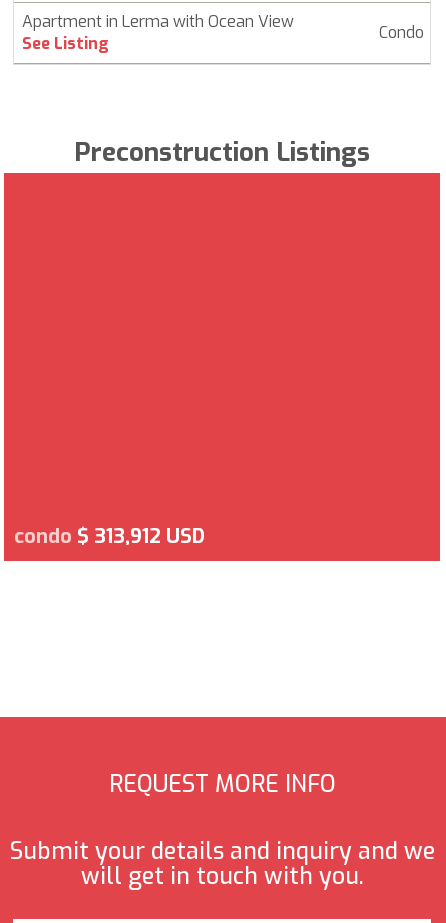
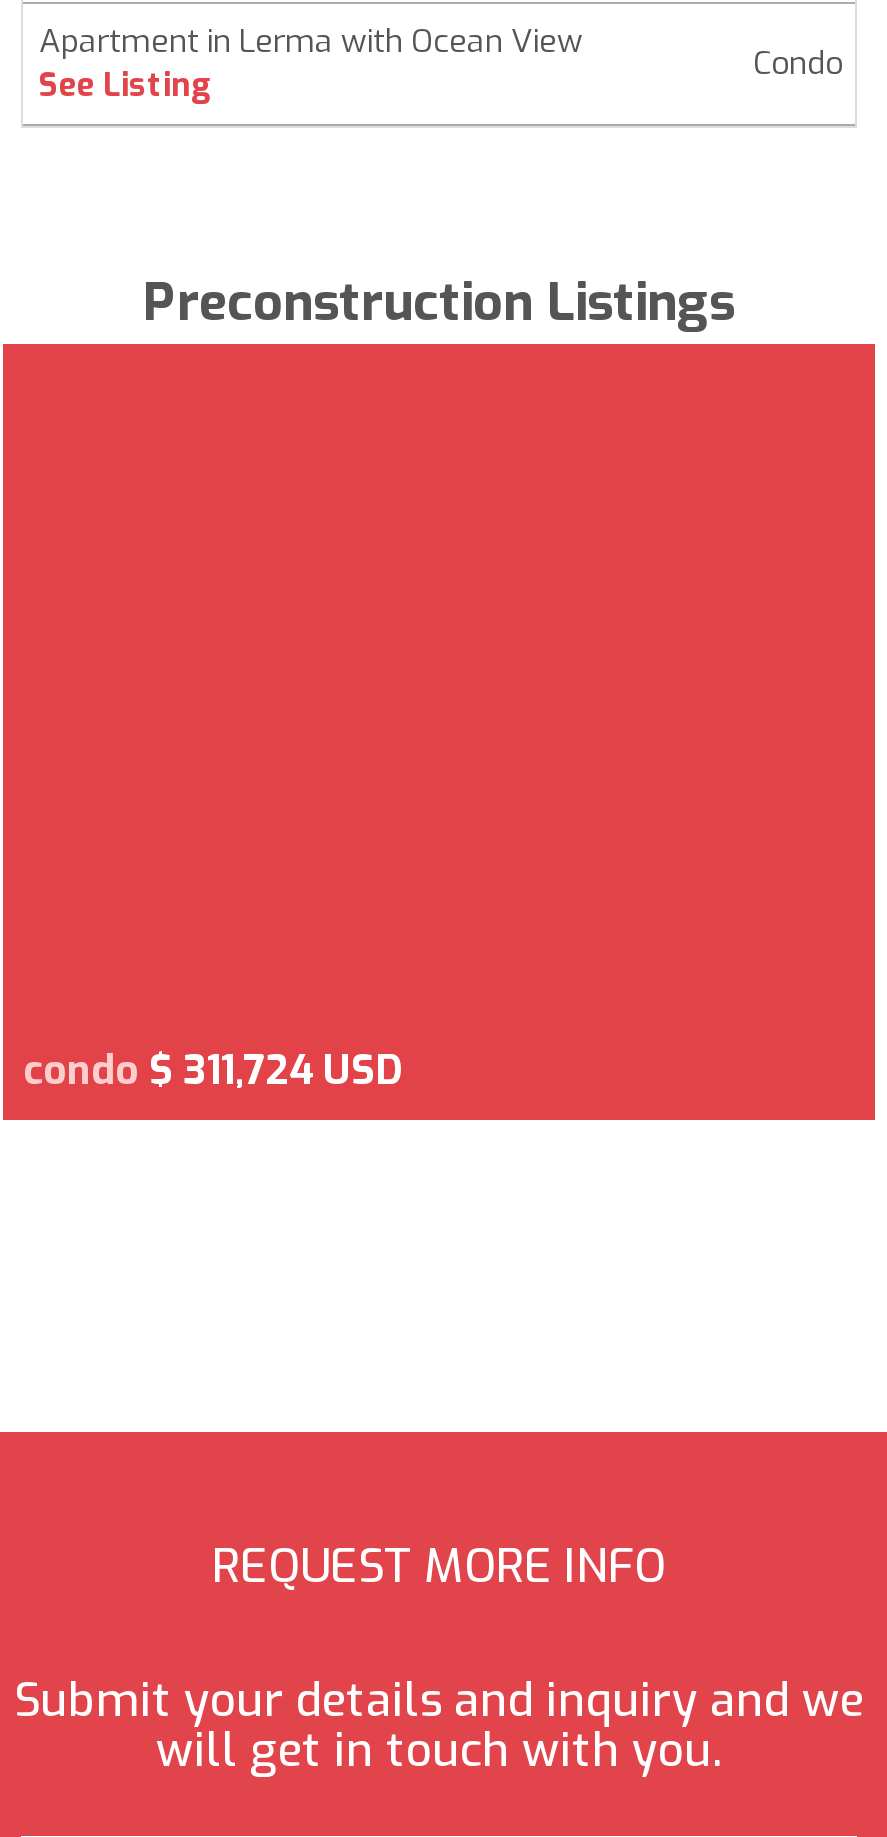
- condo $ 313,912 USD
+ condo $ 311,724 USD
